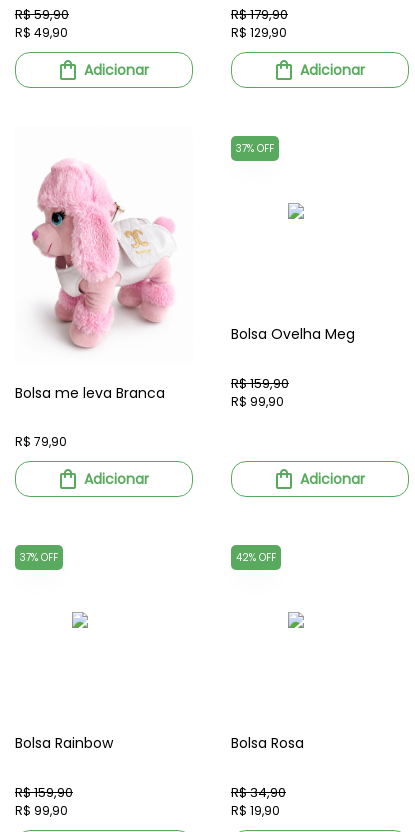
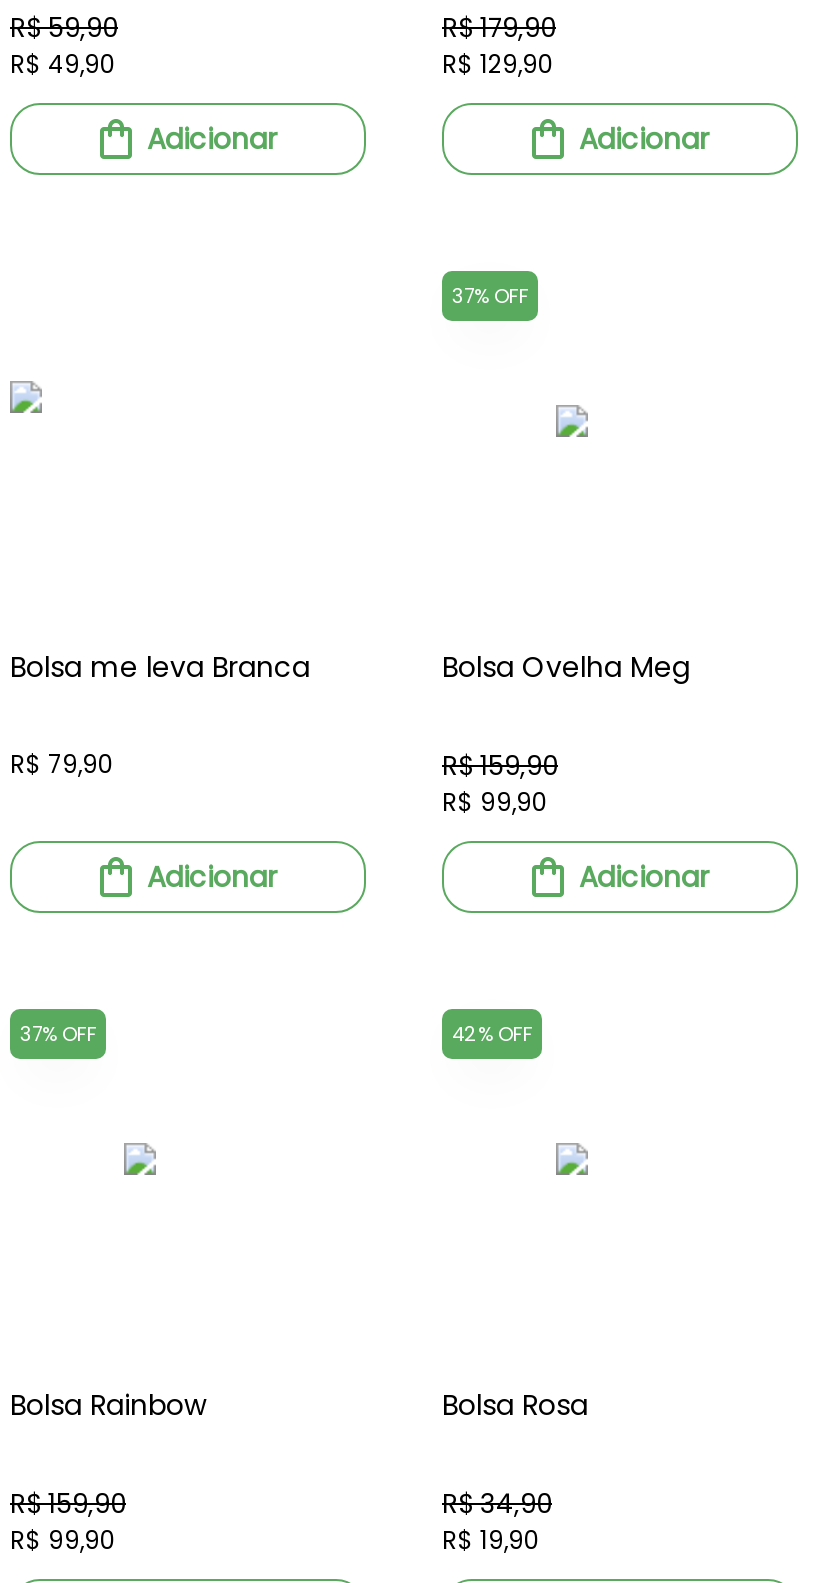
- [image]

moved up: Bolsa me leva Branca | R$ 79,90
